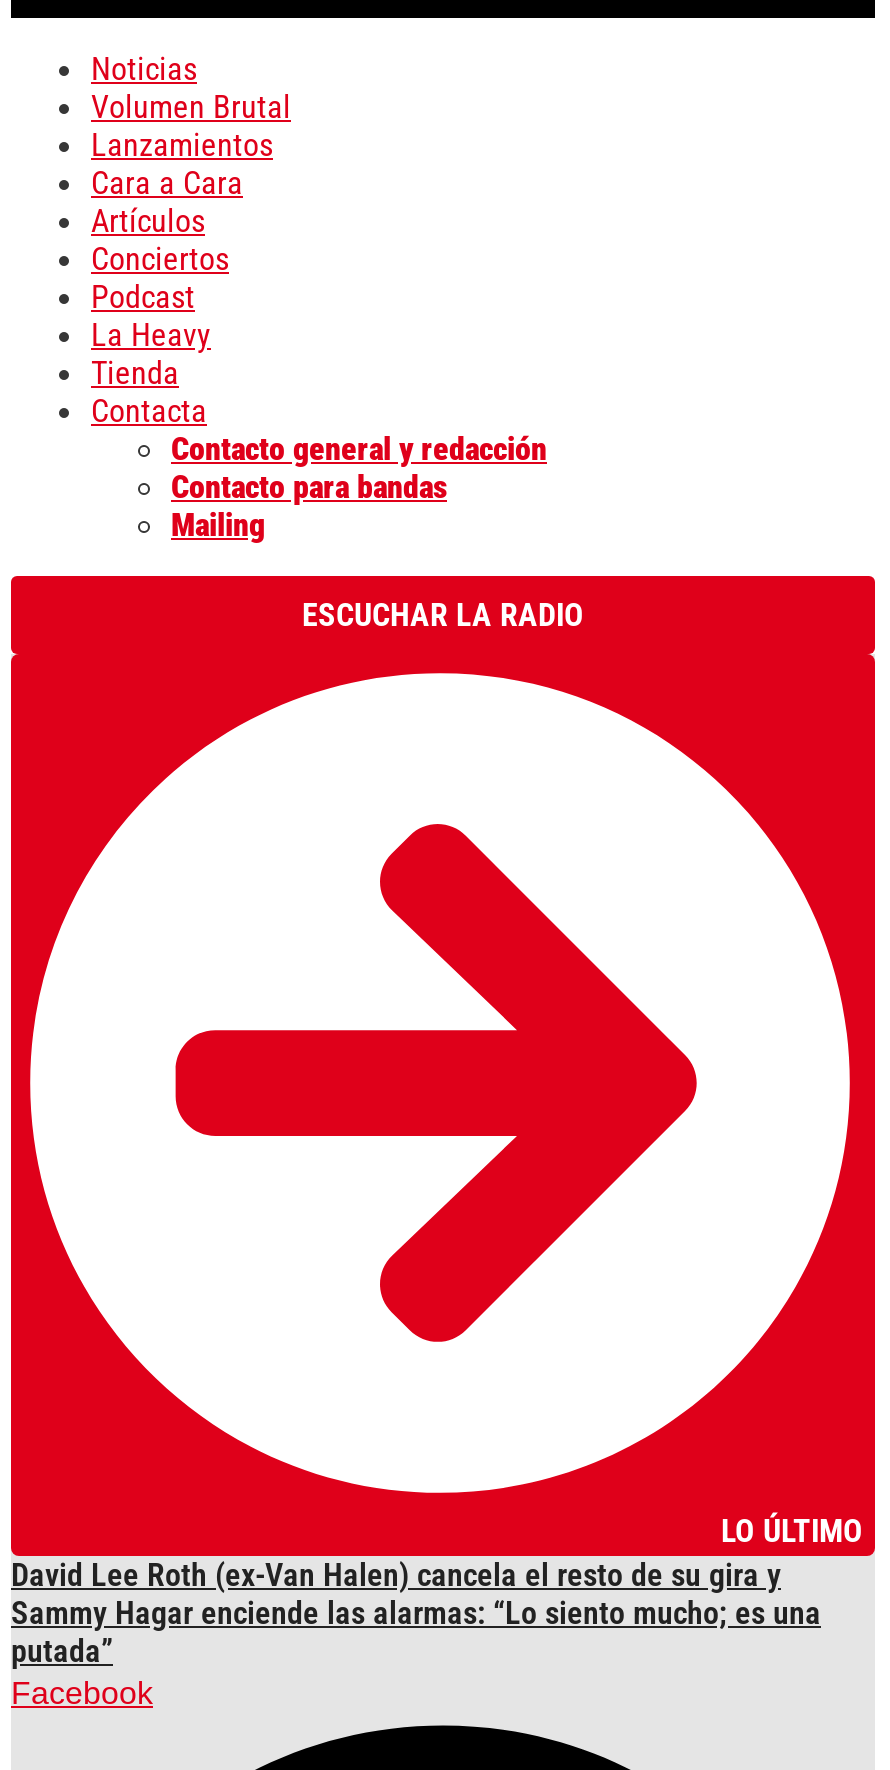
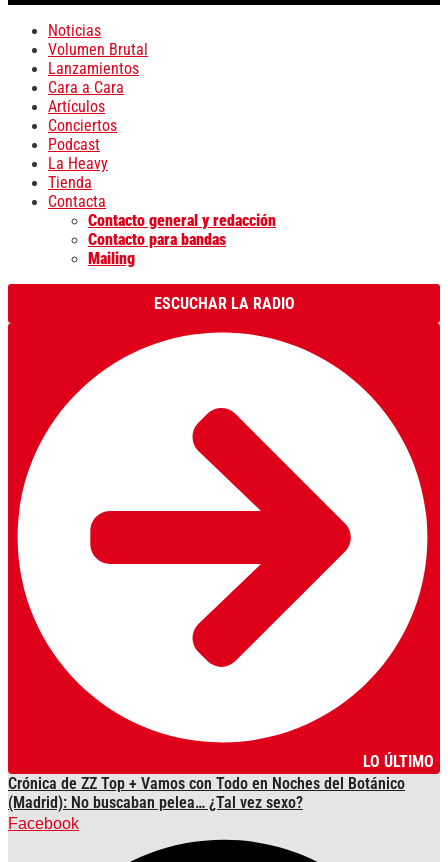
- David Lee Roth (ex-Van Halen) cancela el resto de su gira y
- Sammy Hagar enciende las alarmas: “Lo siento mucho; es una
- putada”
+ Crónica de ZZ Top + Vamos con Todo en Noches del Botánico
+ (Madrid): No buscaban pelea… ¿Tal vez sexo?
